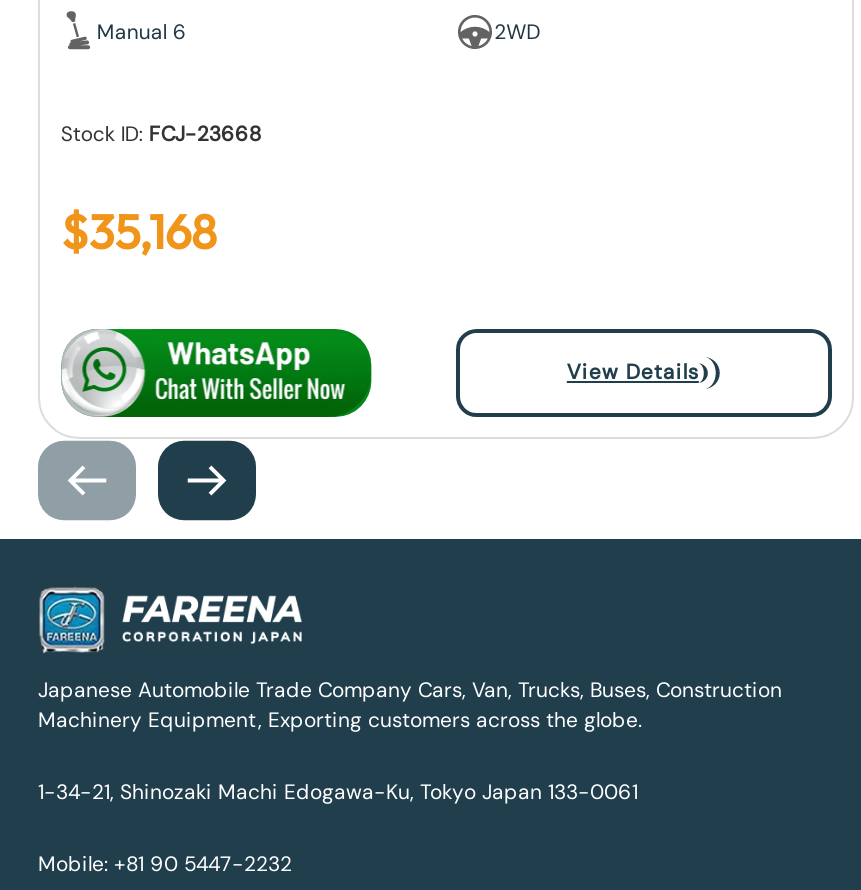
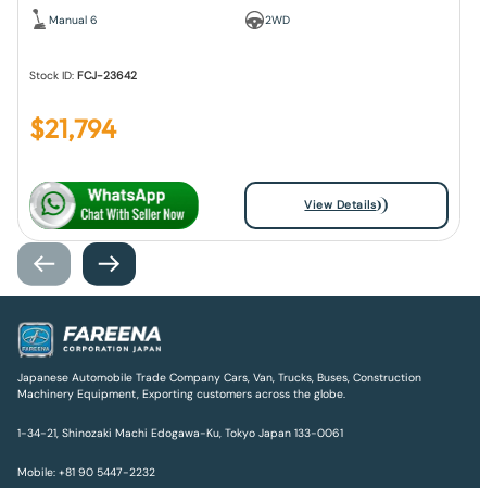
- Stock ID: FCJ-23668
+ Stock ID: FCJ-23642

- $35,168
+ $21,794
